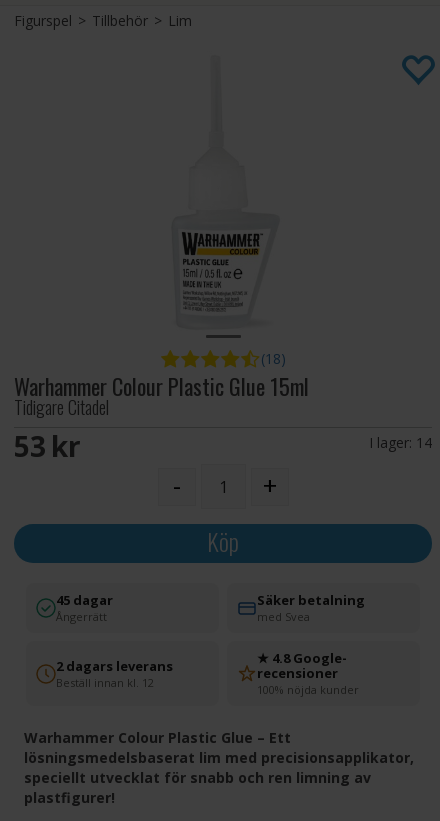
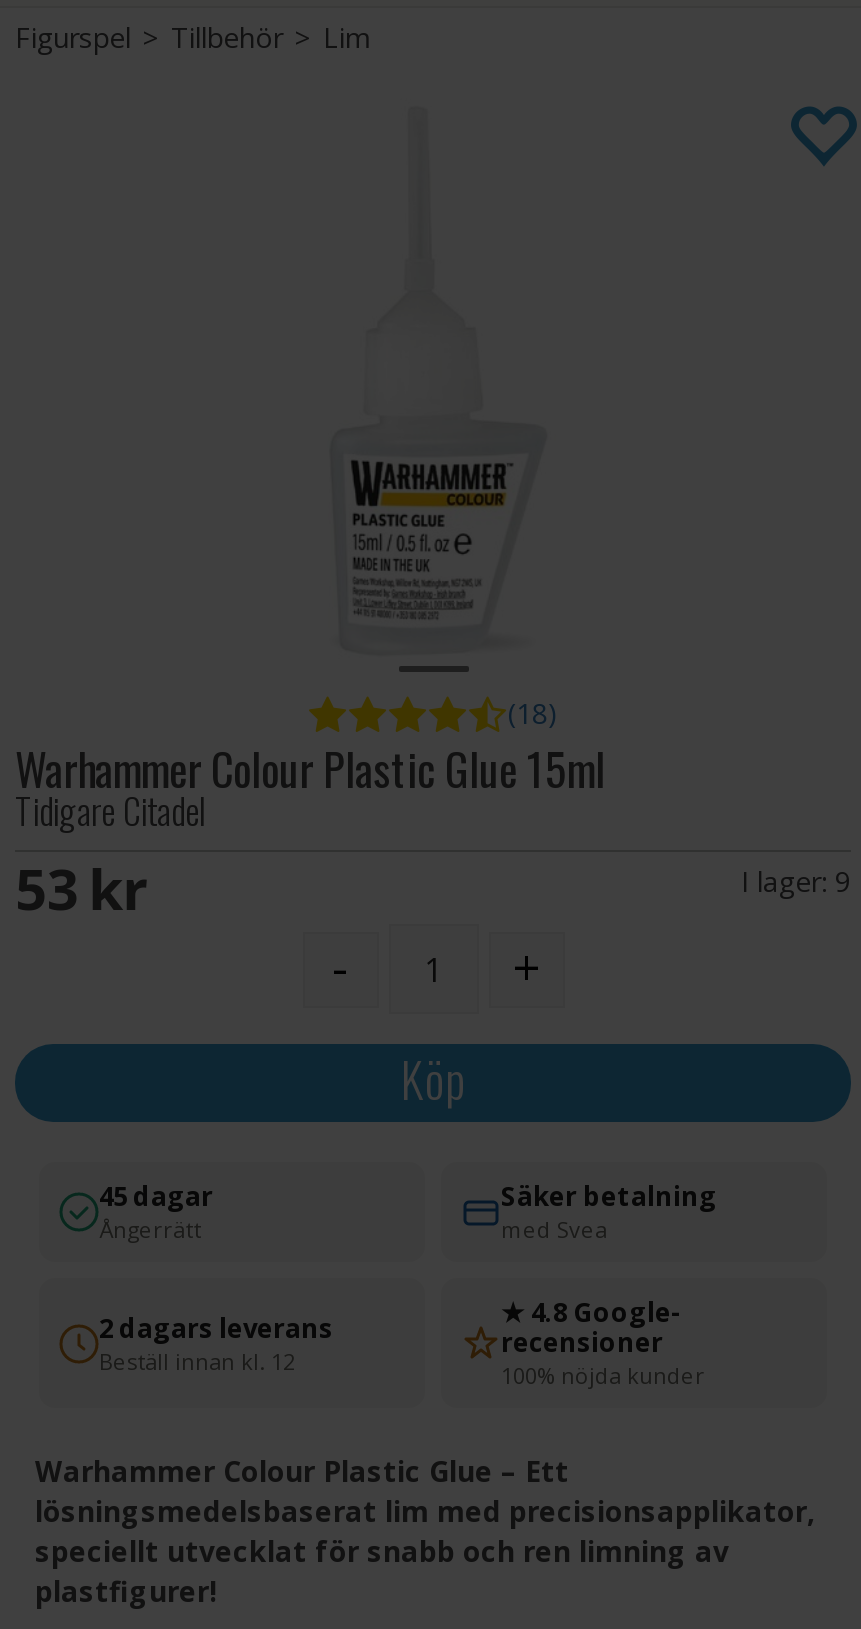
- I lager: 14
+ I lager: 9
